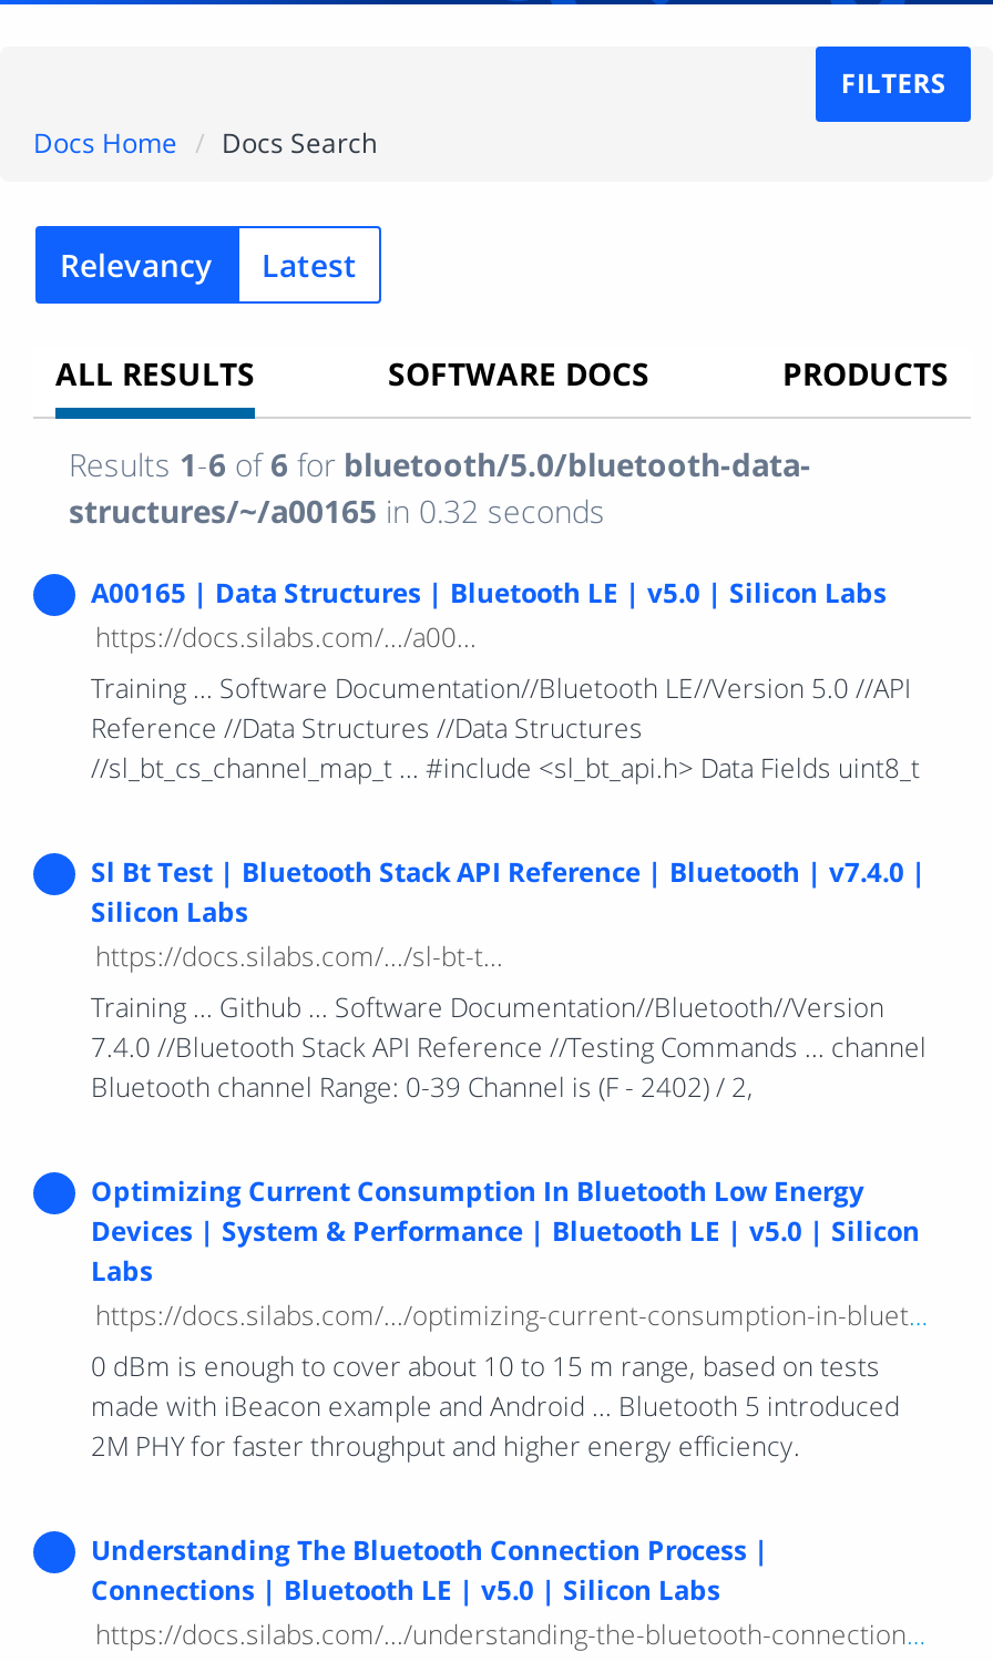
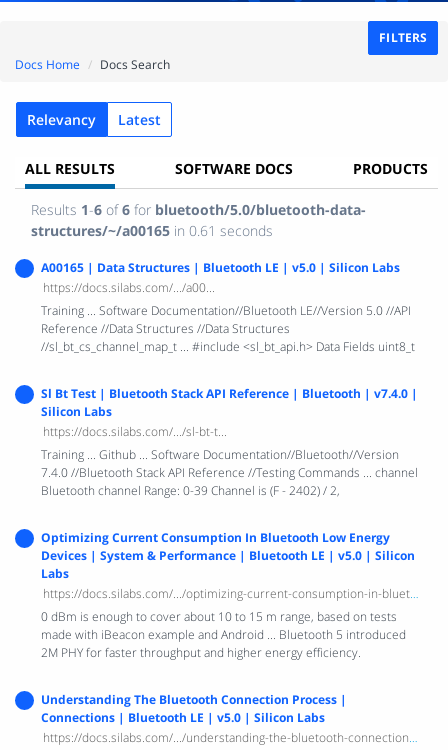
- structures/~/a00165 in 0.32 seconds
+ structures/~/a00165 in 0.61 seconds
